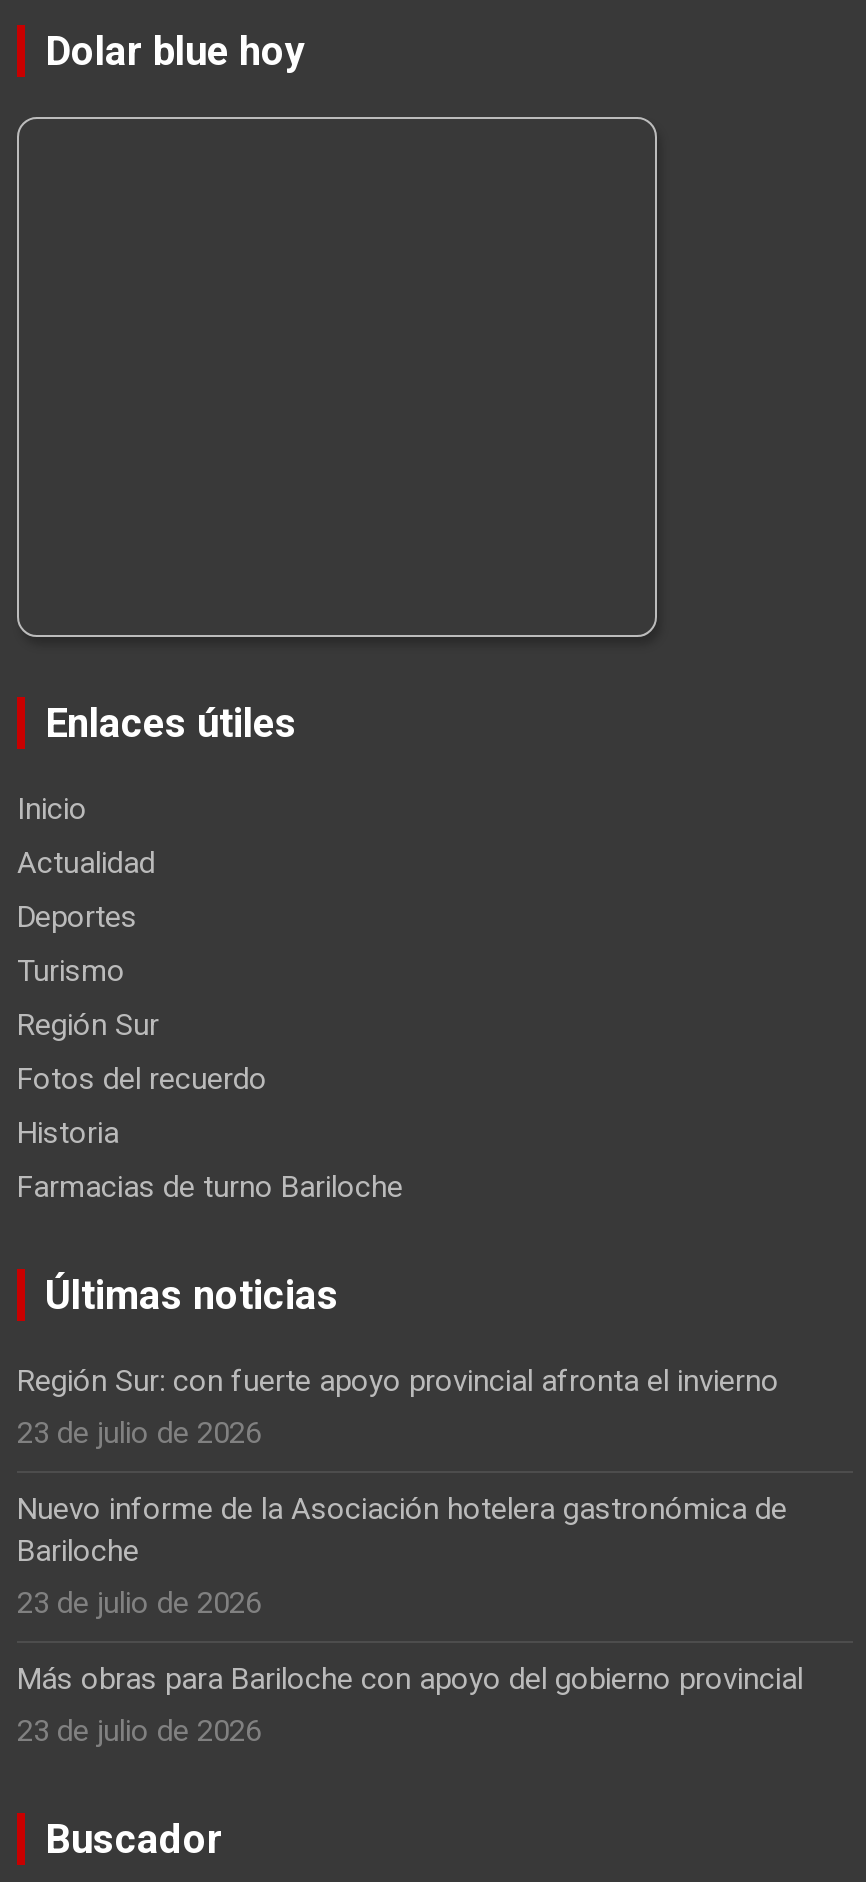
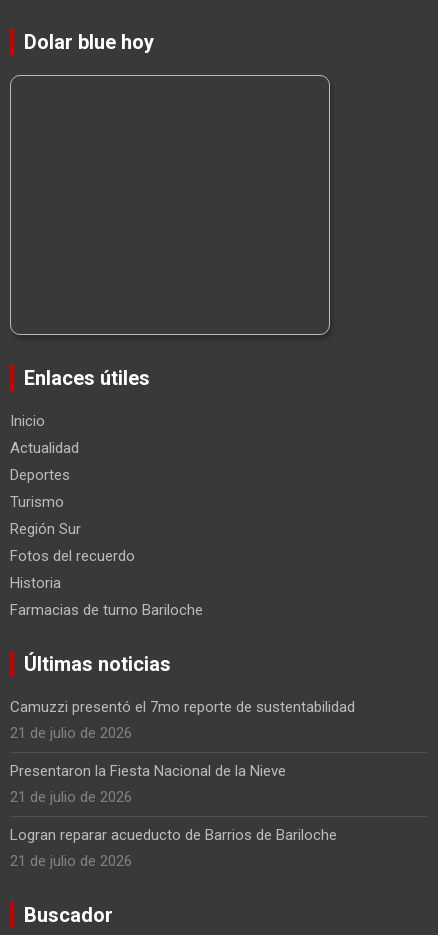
- Región Sur: con fuerte apoyo provincial afronta el invierno
- 23 de julio de 2026
+ Camuzzi presentó el 7mo reporte de sustentabilidad
+ 21 de julio de 2026

- Nuevo informe de la Asociación hotelera gastronómica de
- Bariloche
- 23 de julio de 2026
+ Presentaron la Fiesta Nacional de la Nieve
+ 21 de julio de 2026

- Más obras para Bariloche con apoyo del gobierno provincial
- 23 de julio de 2026
+ Logran reparar acueducto de Barrios de Bariloche
+ 21 de julio de 2026
